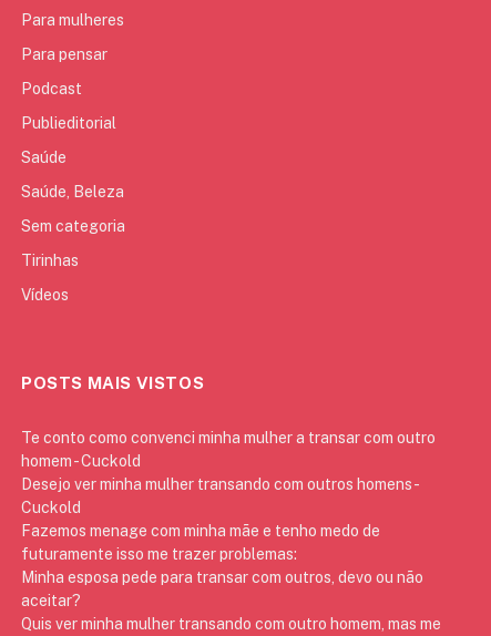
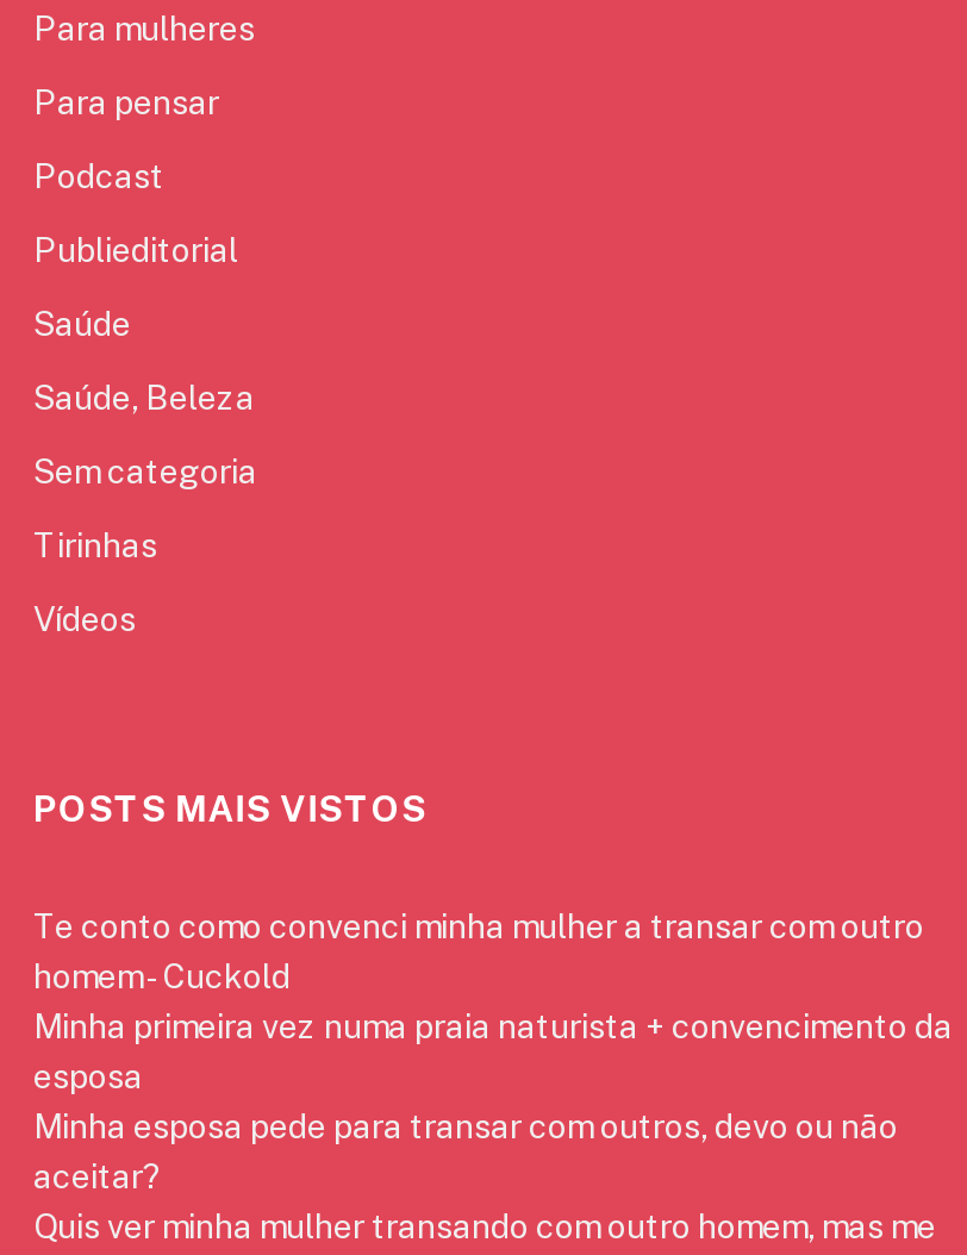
- Desejo ver minha mulher transando com outros homens -
- Cuckold
- Fazemos menage com minha mãe e tenho medo de
- futuramente isso me trazer problemas:
+ Minha primeira vez numa praia naturista + convencimento da
+ esposa
